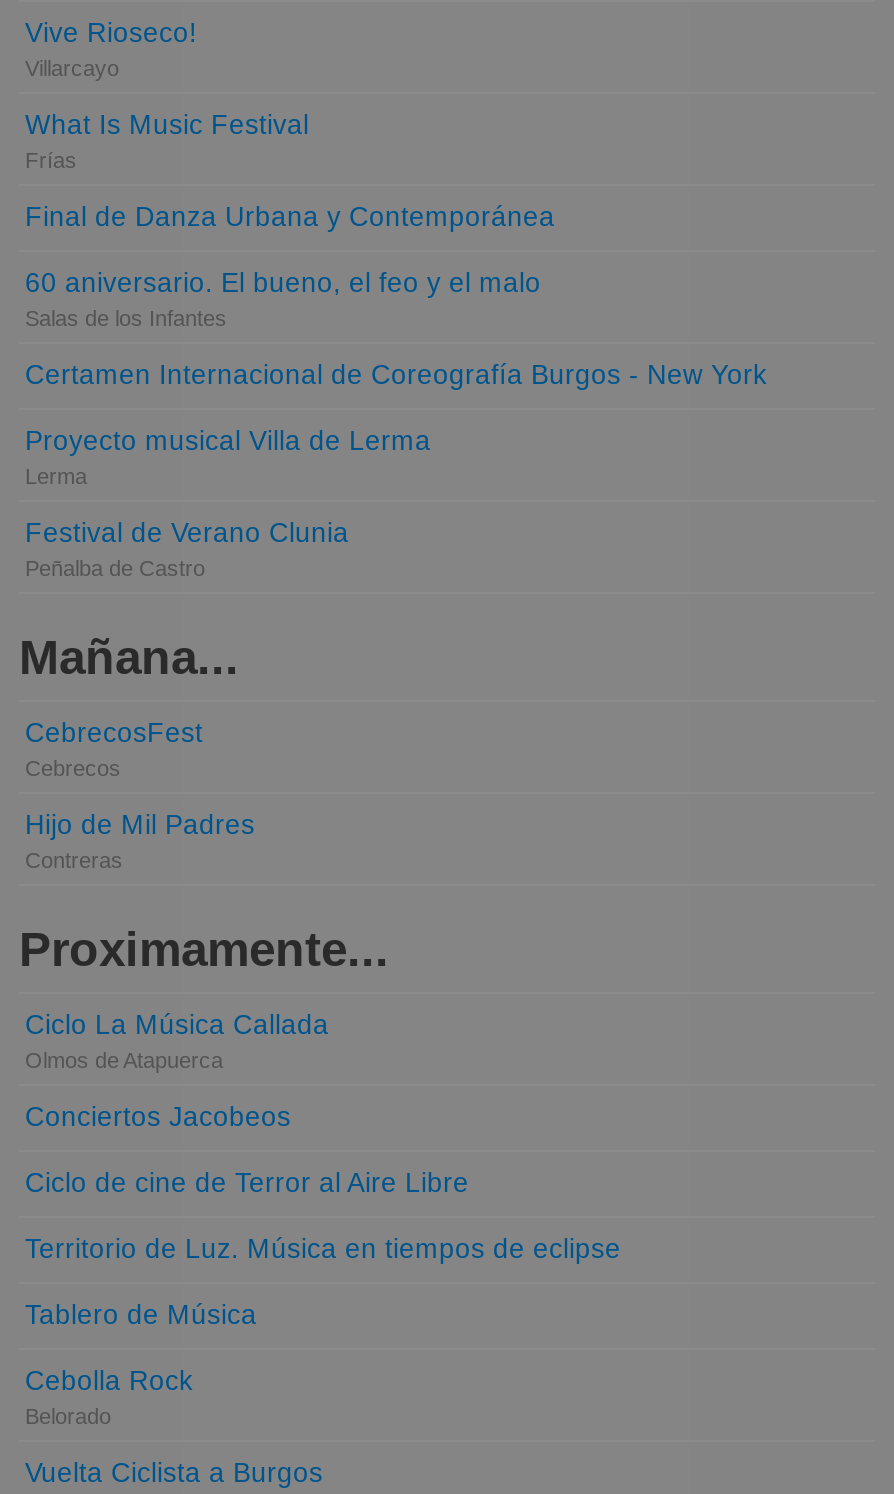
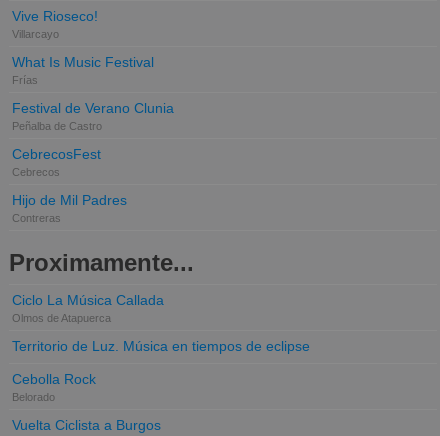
- Final de Danza Urbana y Contemporánea
- 60 aniversario. El bueno, el feo y el malo
- Salas de los Infantes
- Certamen Internacional de Coreografía Burgos - New York
- Proyecto musical Villa de Lerma
- Lerma

- Mañana...

- Conciertos Jacobeos
- Ciclo de cine de Terror al Aire Libre

- Tablero de Música
